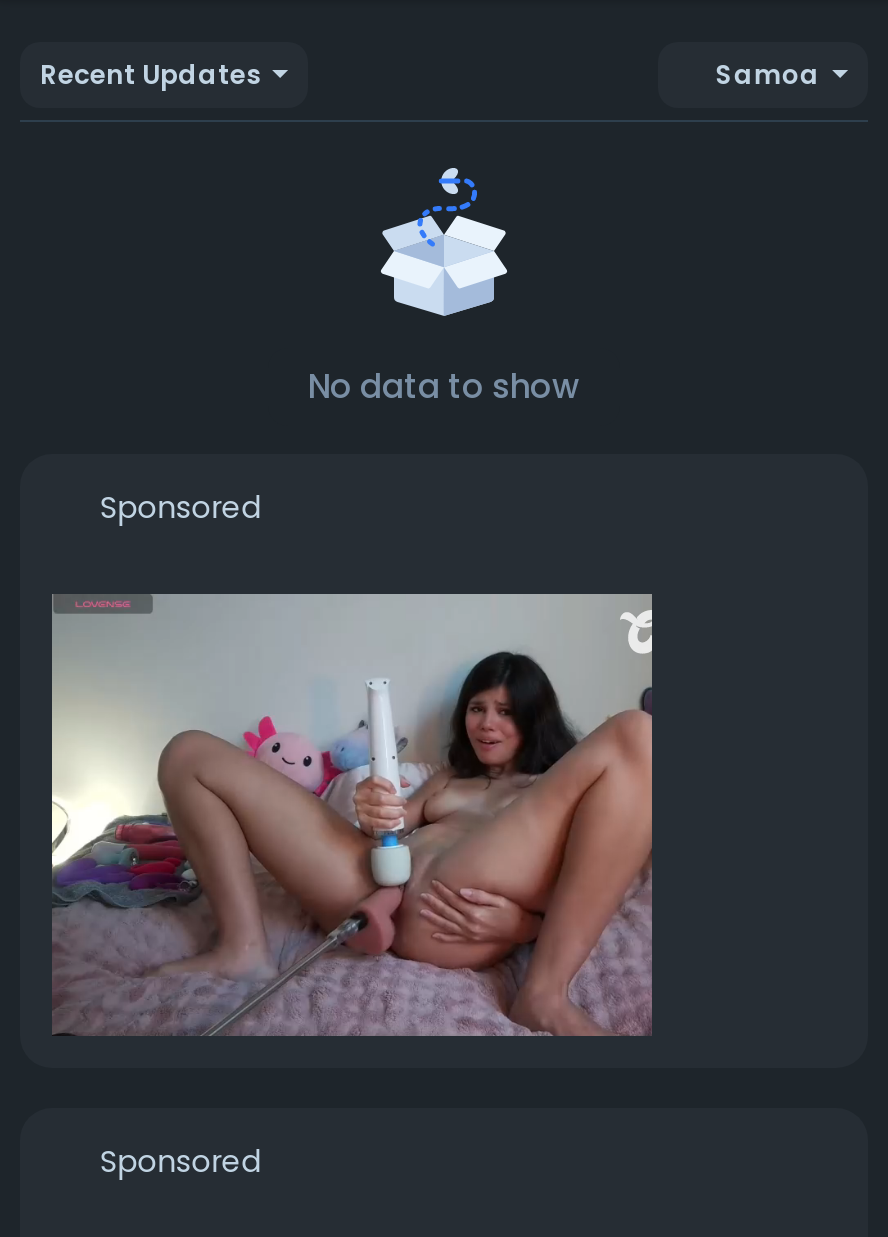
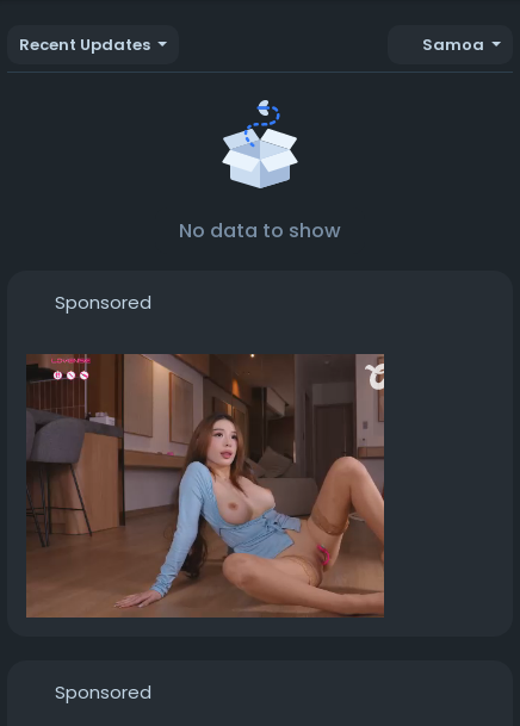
- [image]
+ [image]
